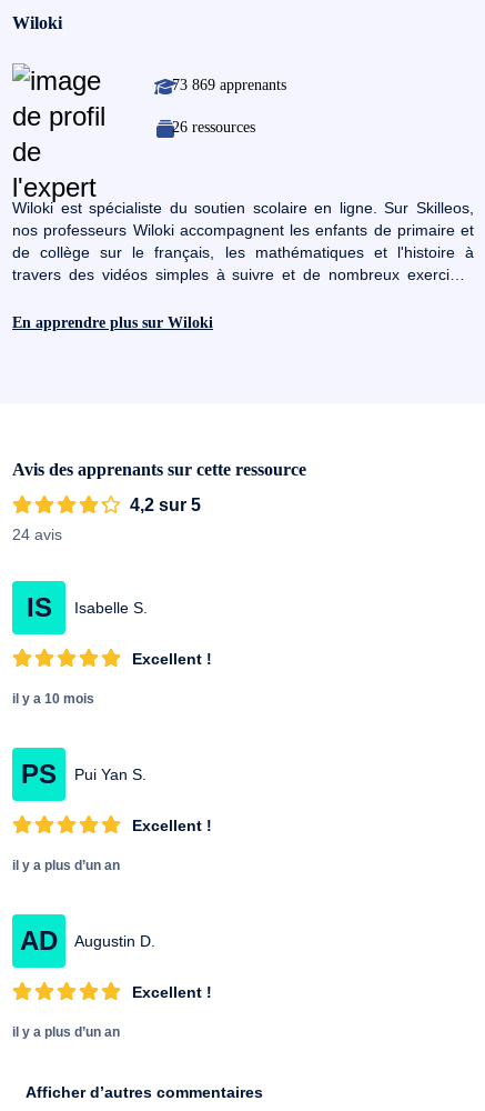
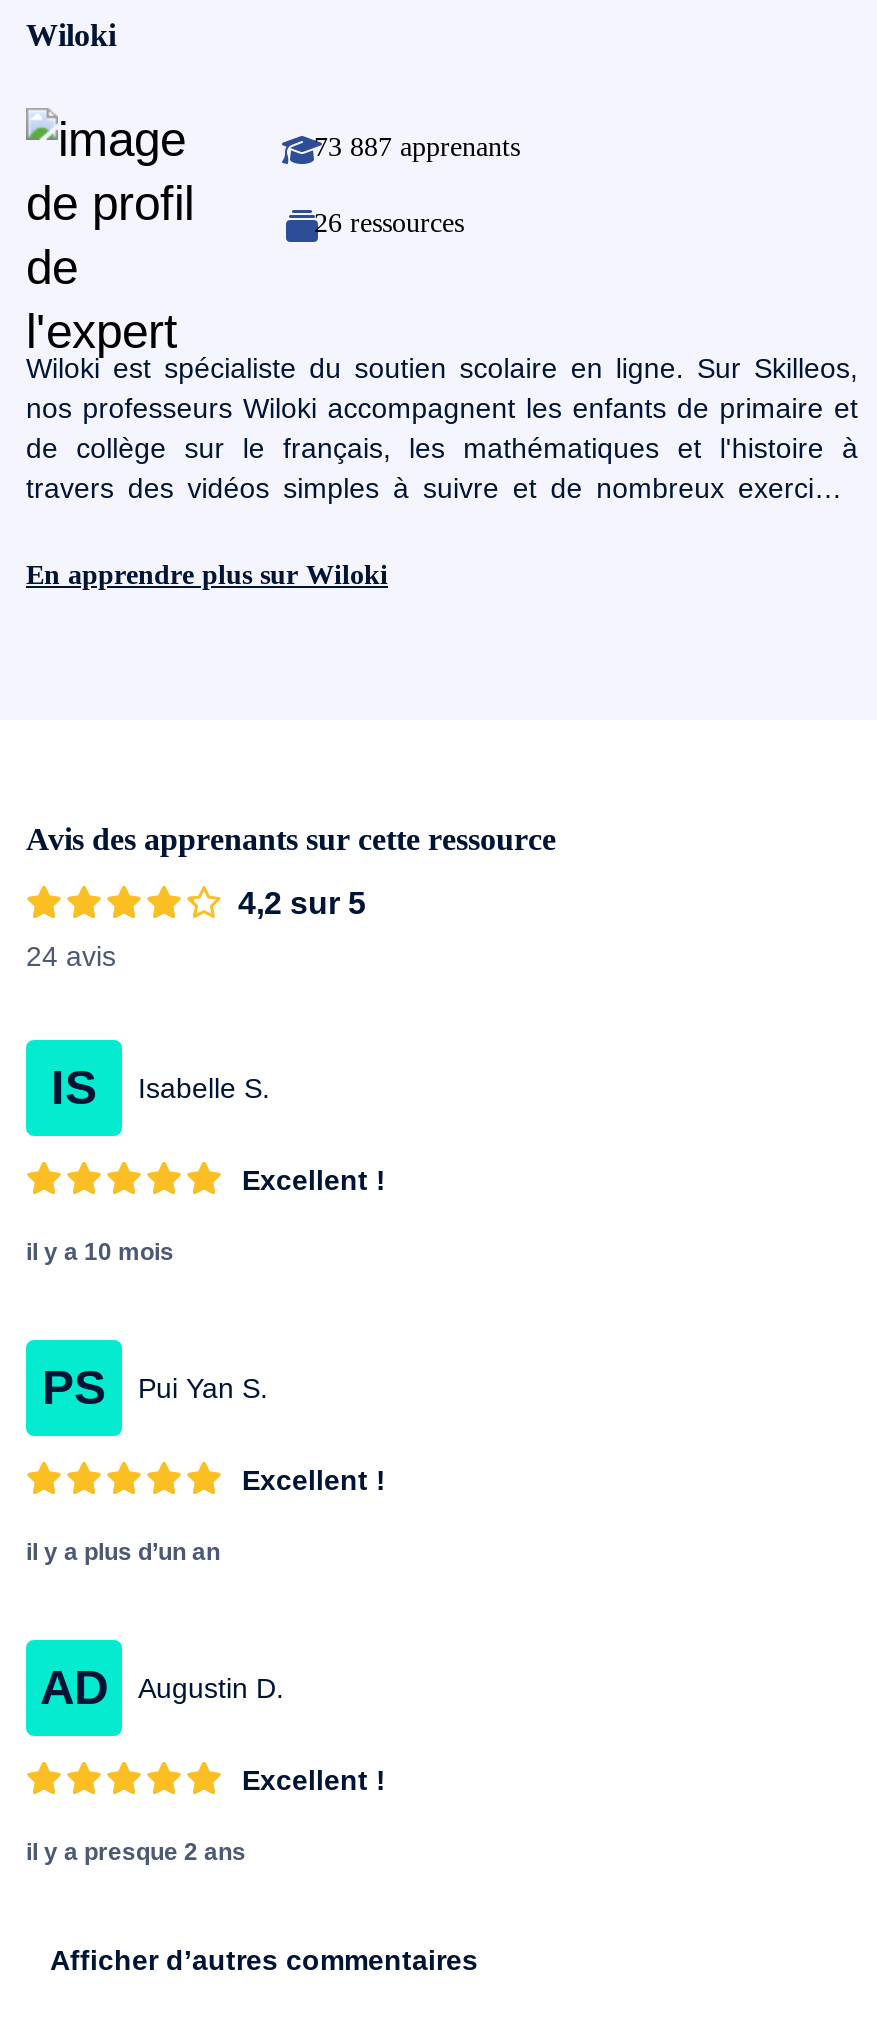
- 73 869 apprenants
+ 73 887 apprenants

- il y a plus d’un an
+ il y a presque 2 ans
